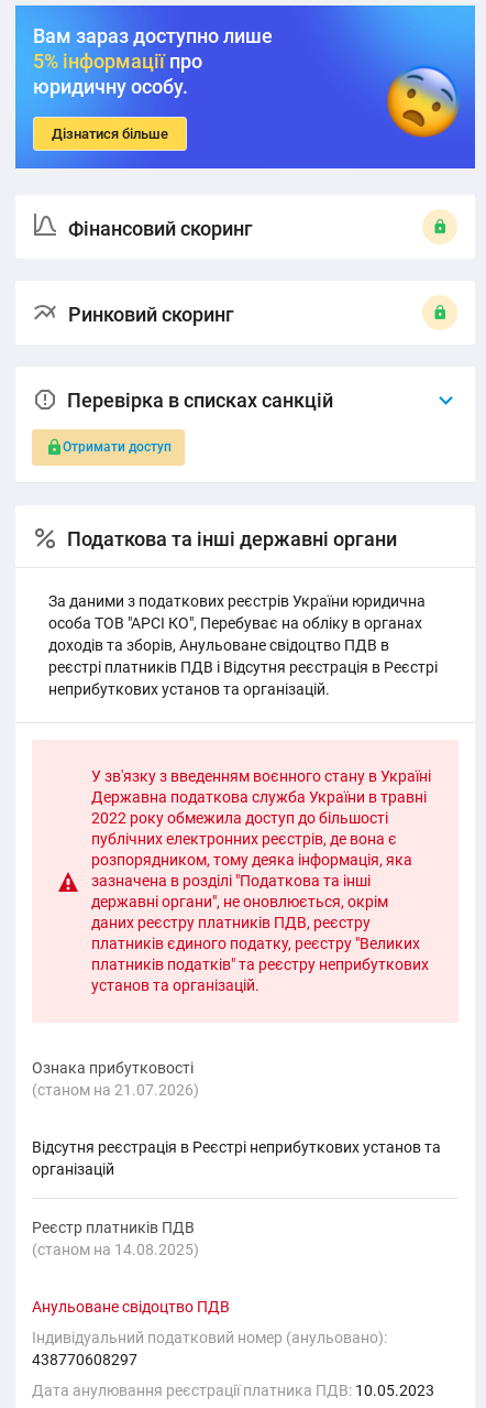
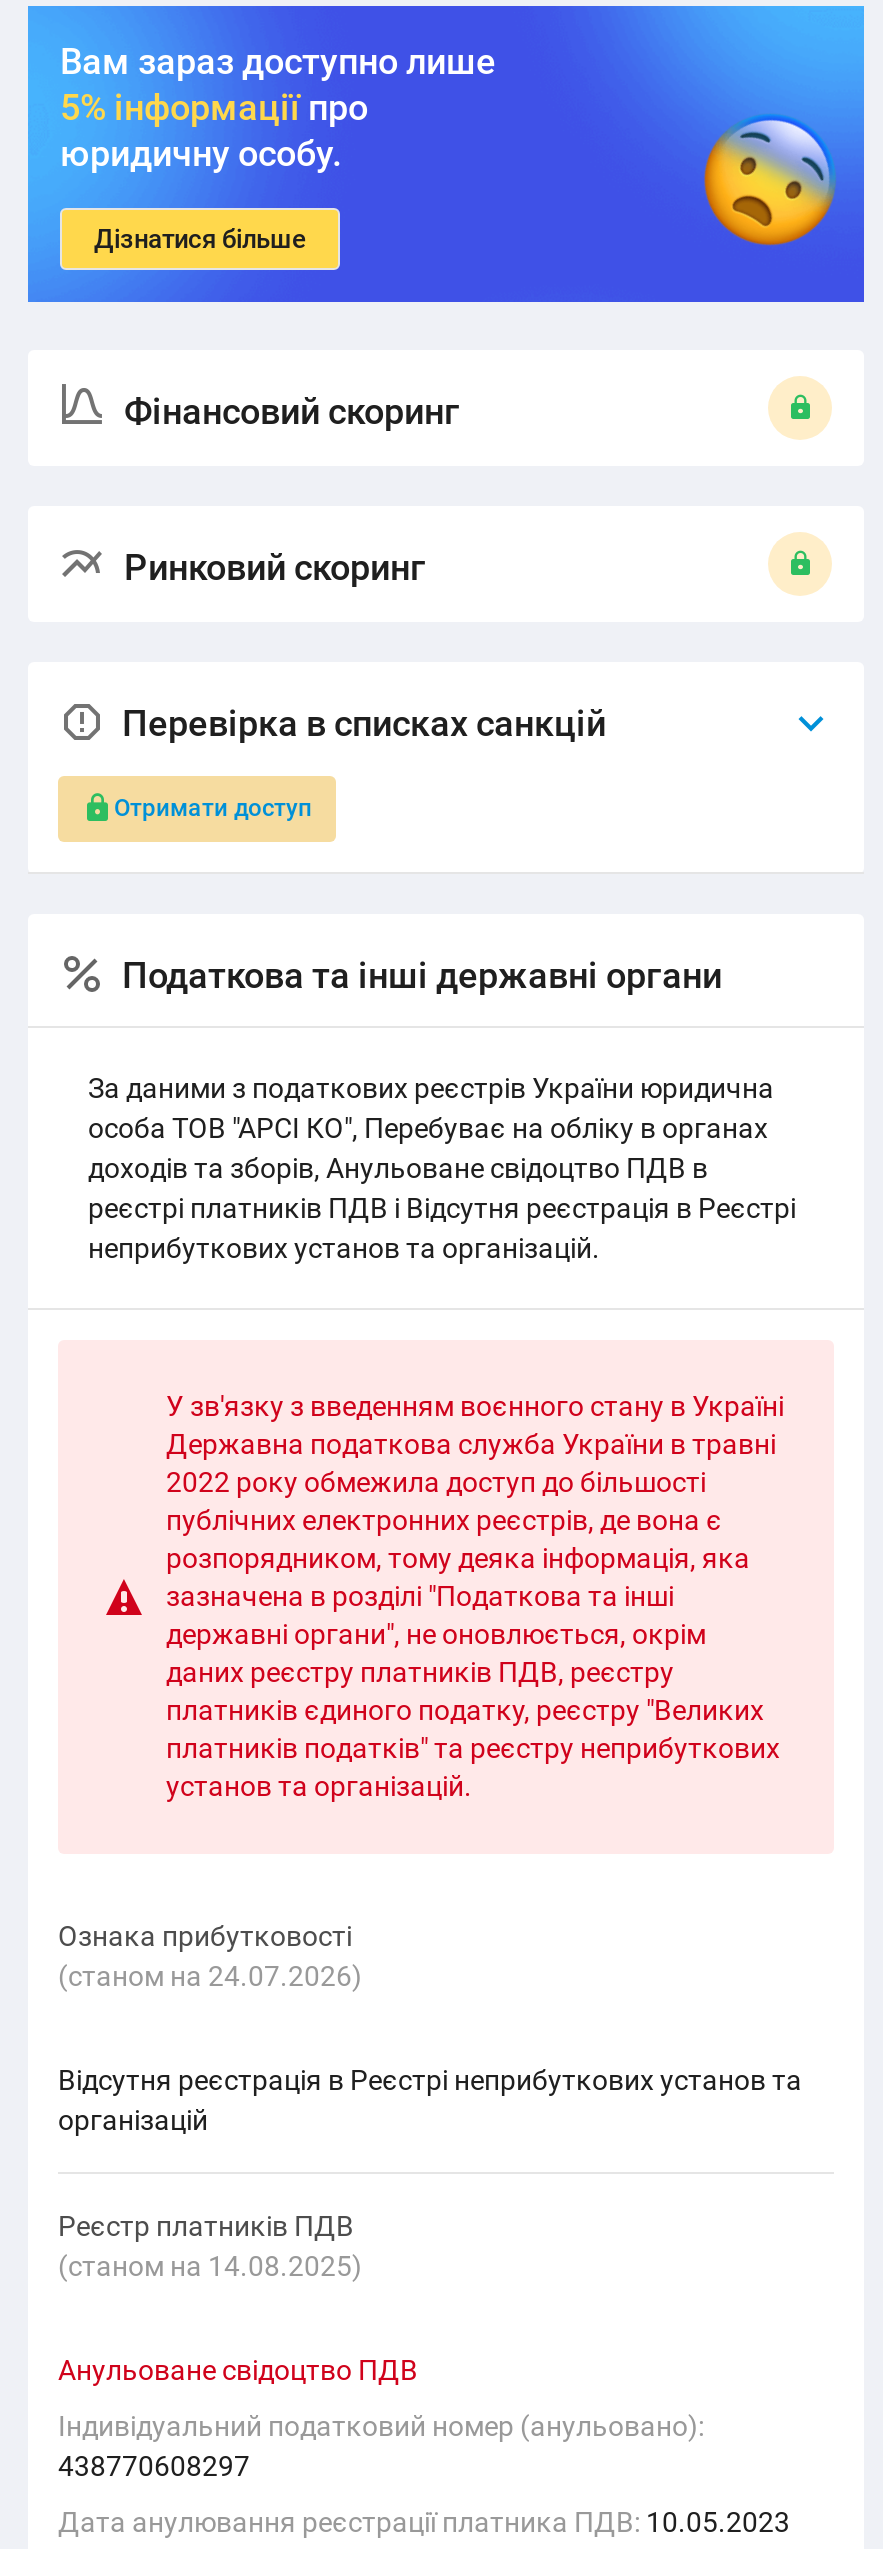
- (cтаном на 21.07.2026)
+ (cтаном на 24.07.2026)
